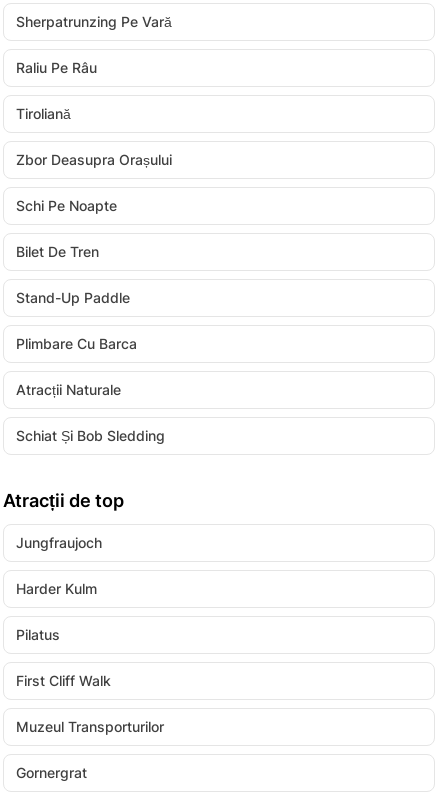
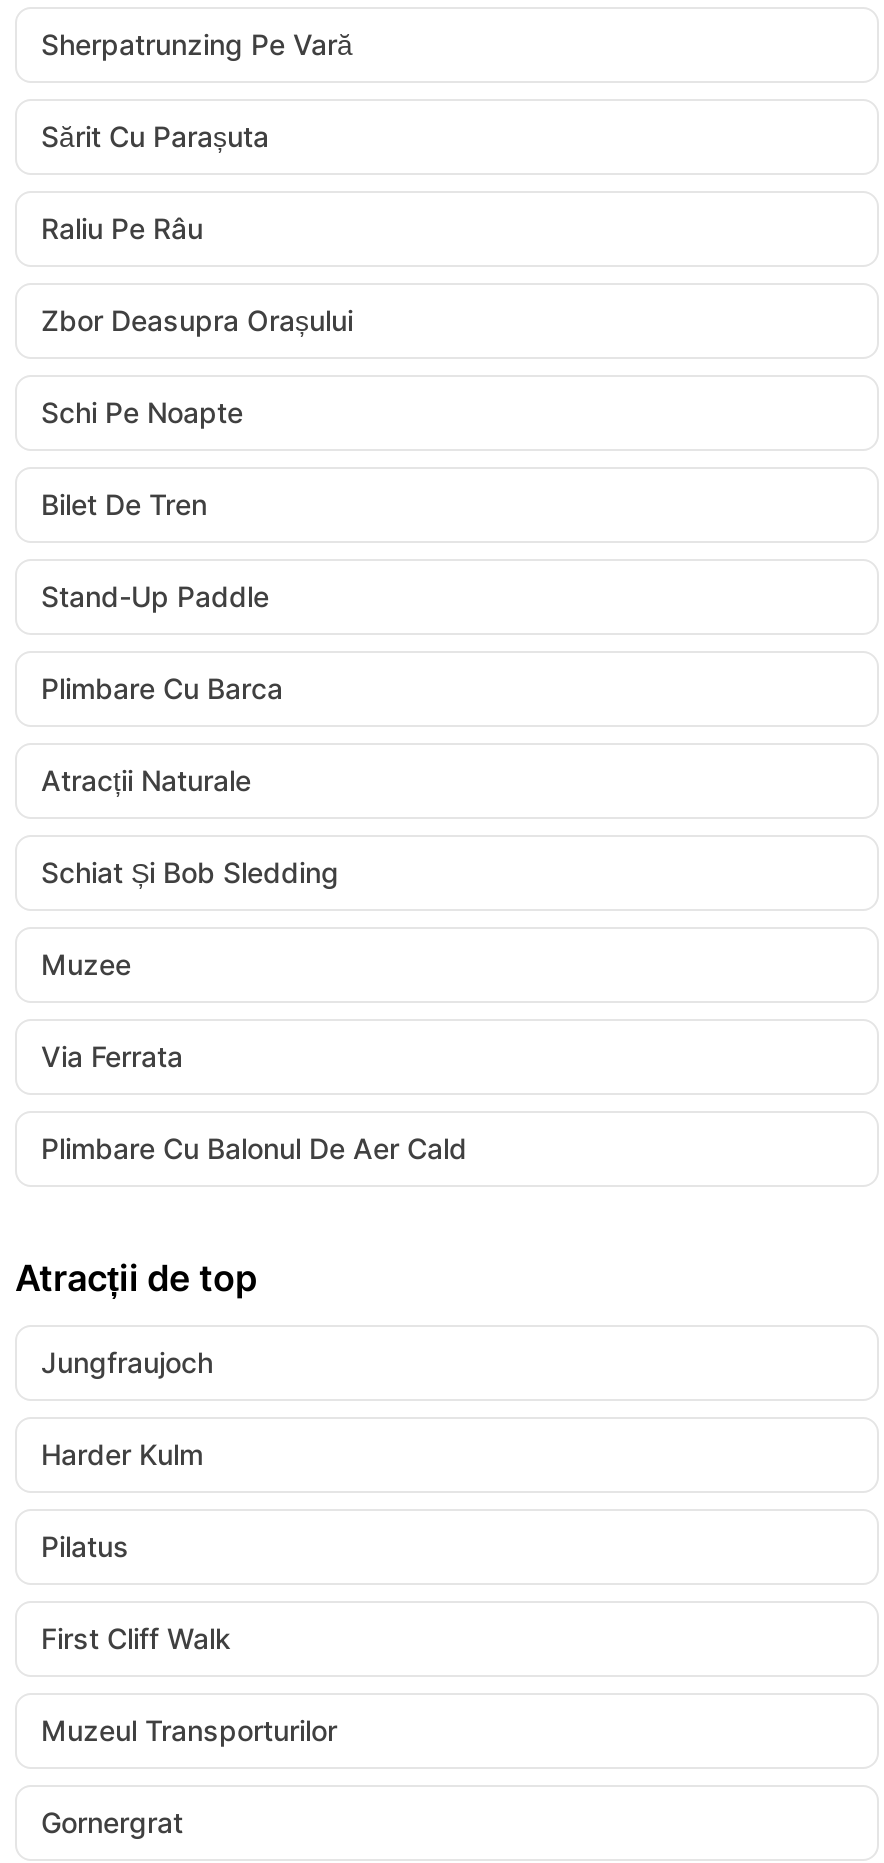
+ Sărit Cu Parașuta

- Tiroliană

+ Muzee
+ Via Ferrata
+ Plimbare Cu Balonul De Aer Cald
